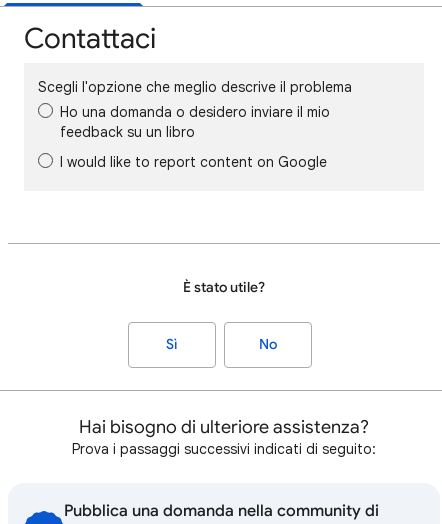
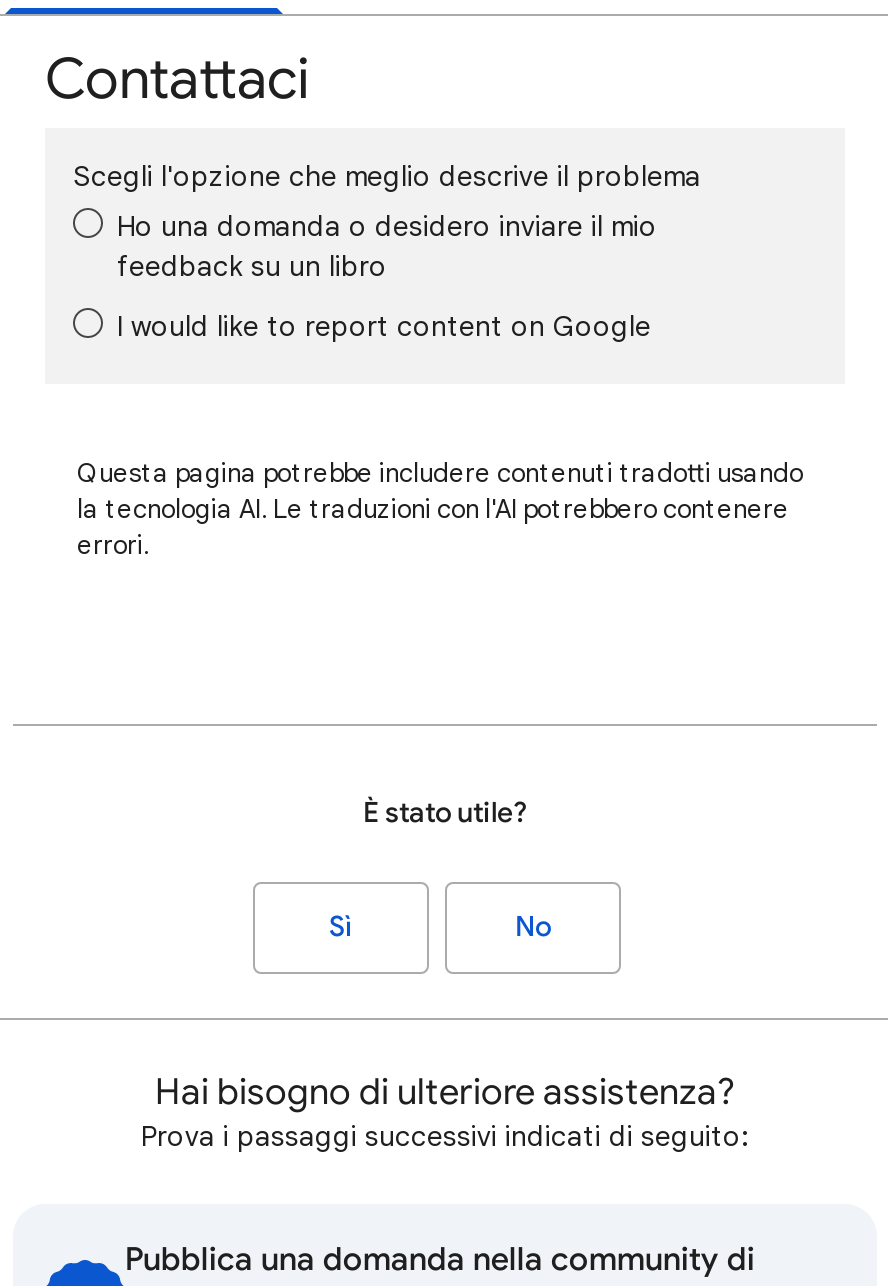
+ Questa pagina potrebbe includere contenuti tradotti usando
+ la tecnologia AI. Le traduzioni con l'AI potrebbero contenere
+ errori.
